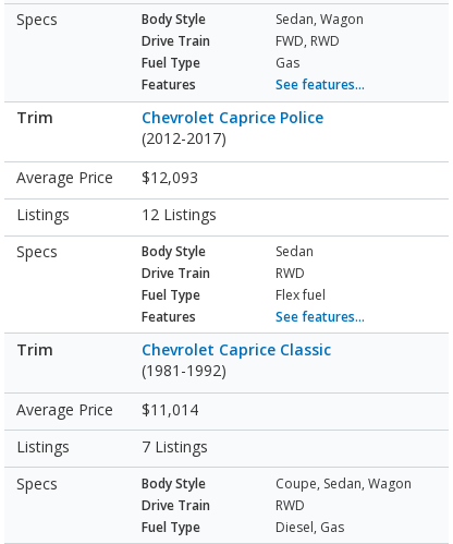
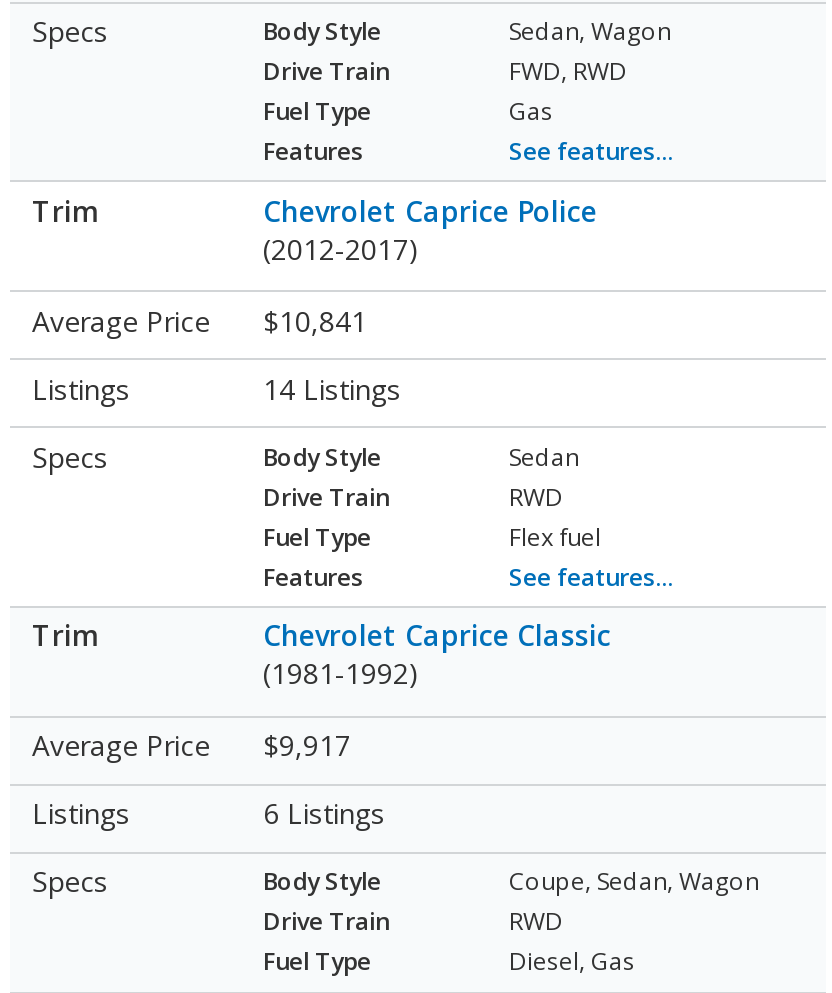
- $12,093
+ $10,841

- 12 Listings
+ 14 Listings

- $11,014
+ $9,917

- 7 Listings
+ 6 Listings
